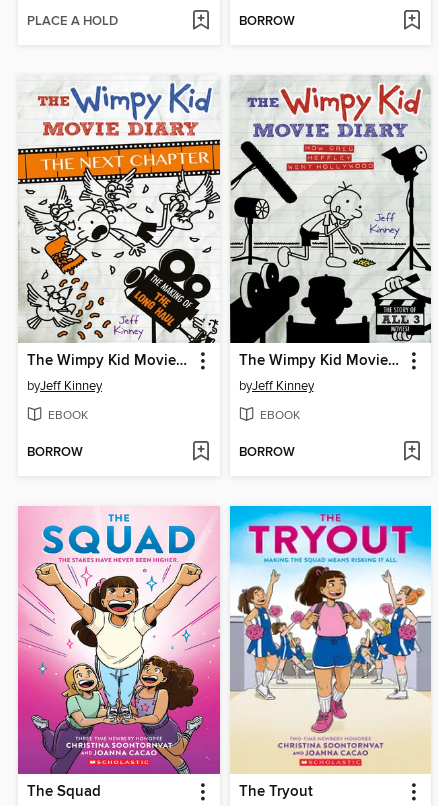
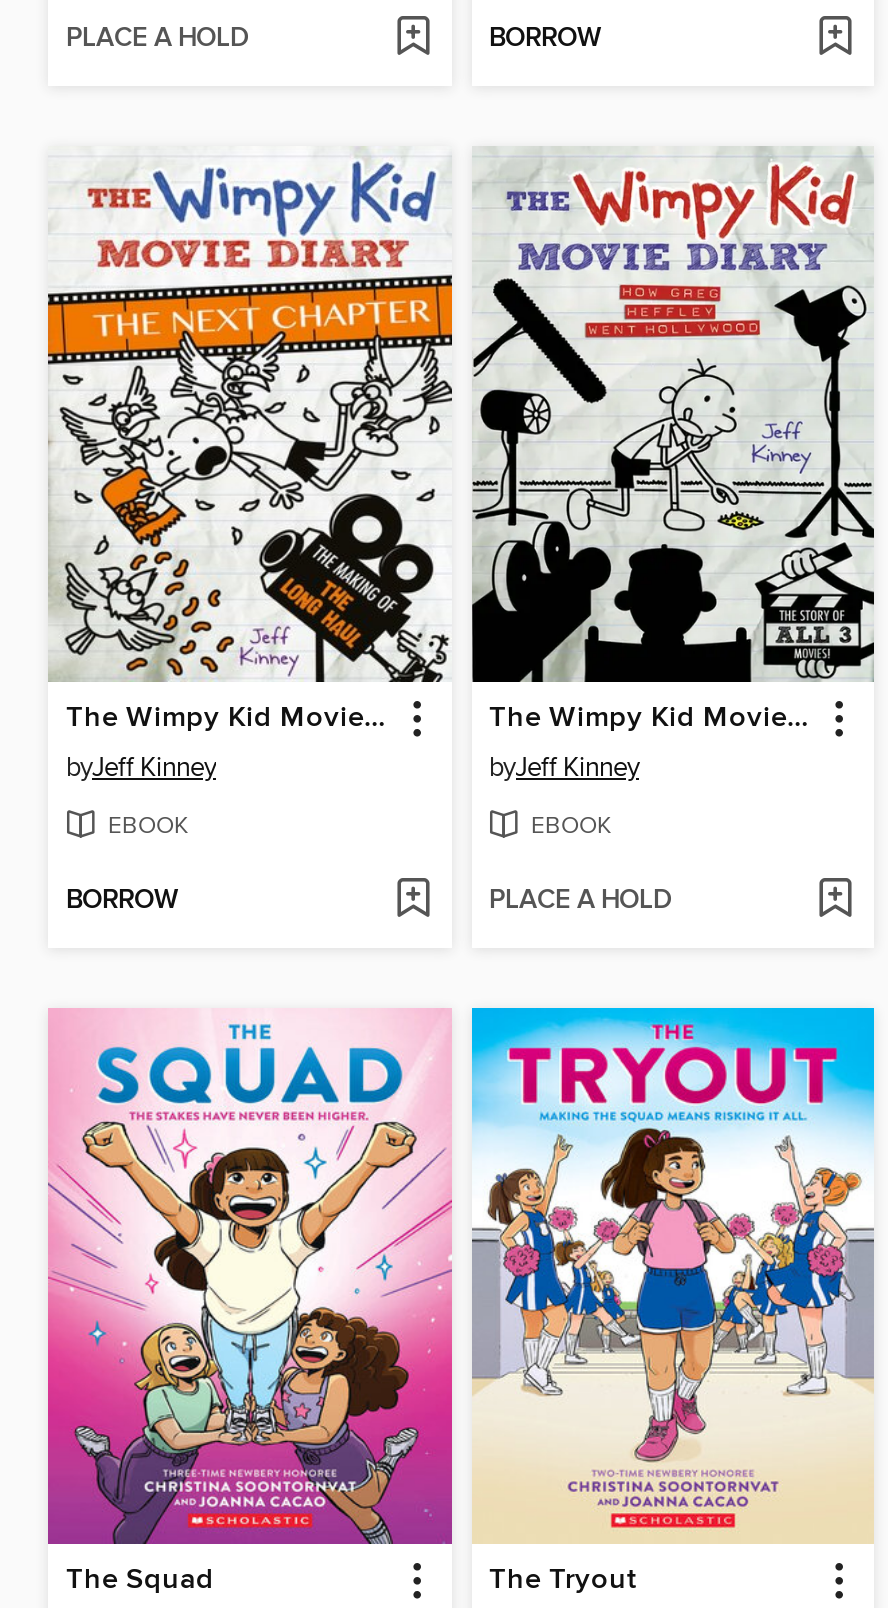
- BORROW
+ PLACE A HOLD
